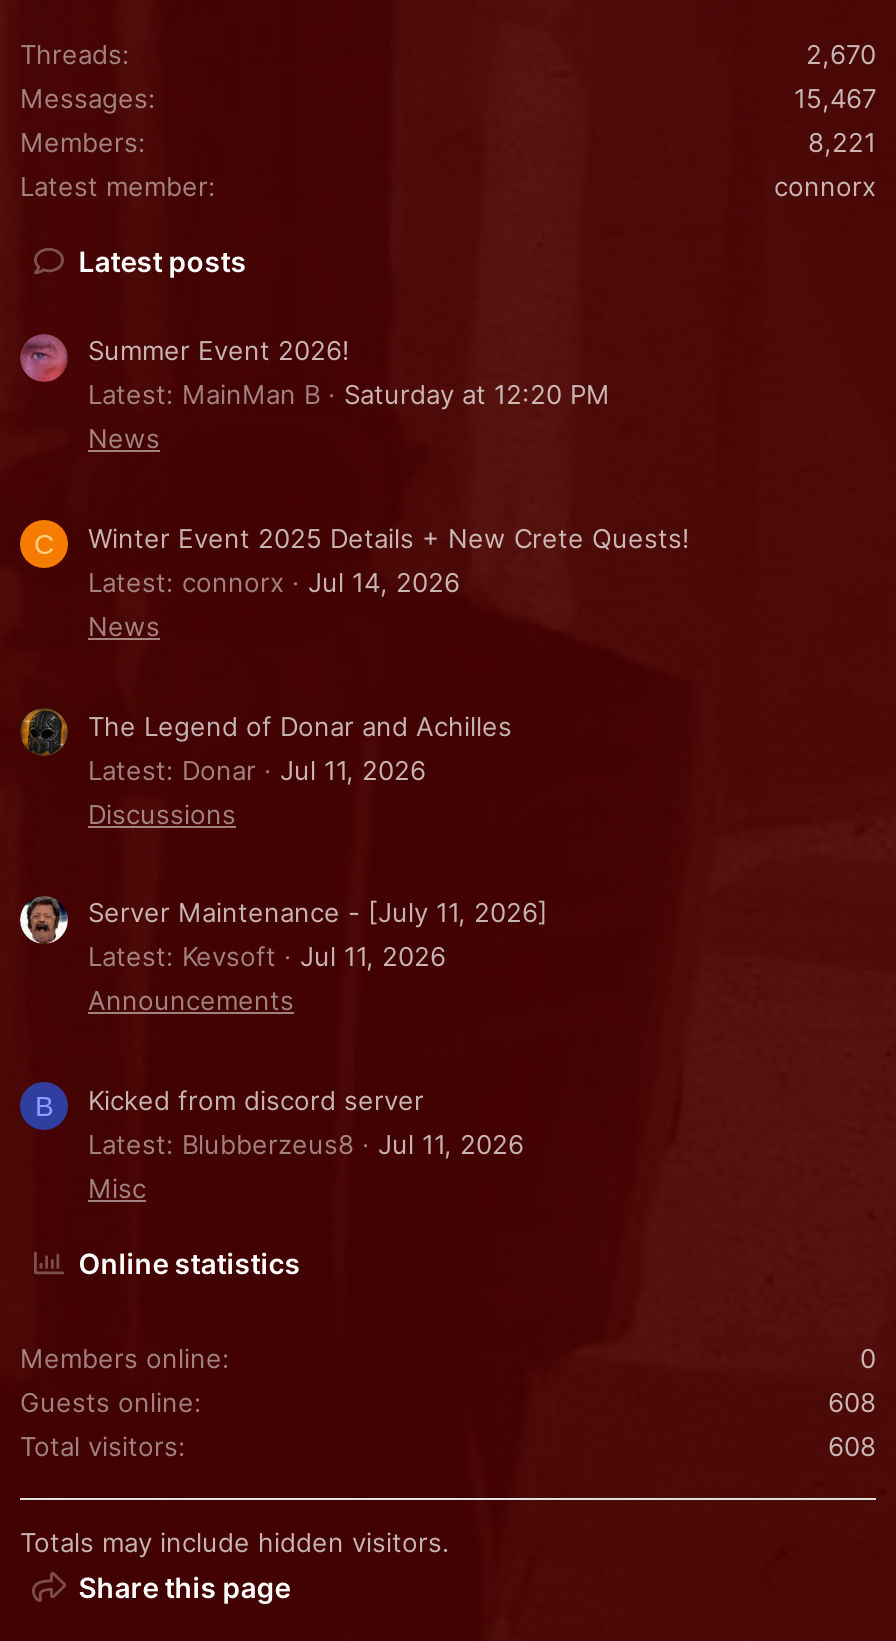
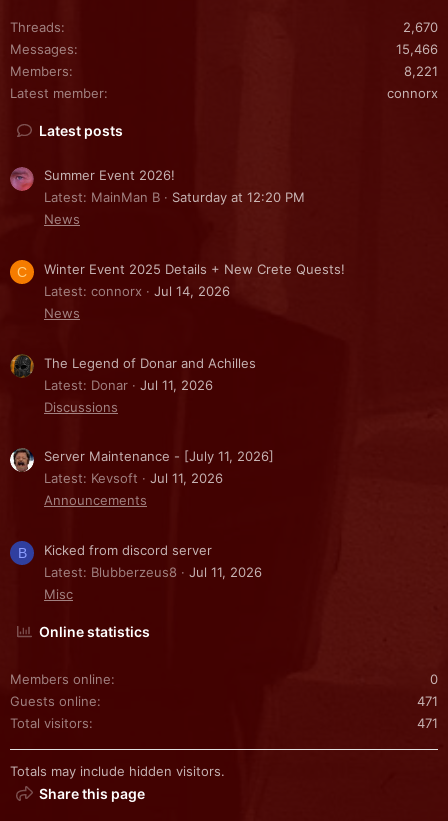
- 15,467
+ 15,466

- 608
+ 471

- 608
+ 471
